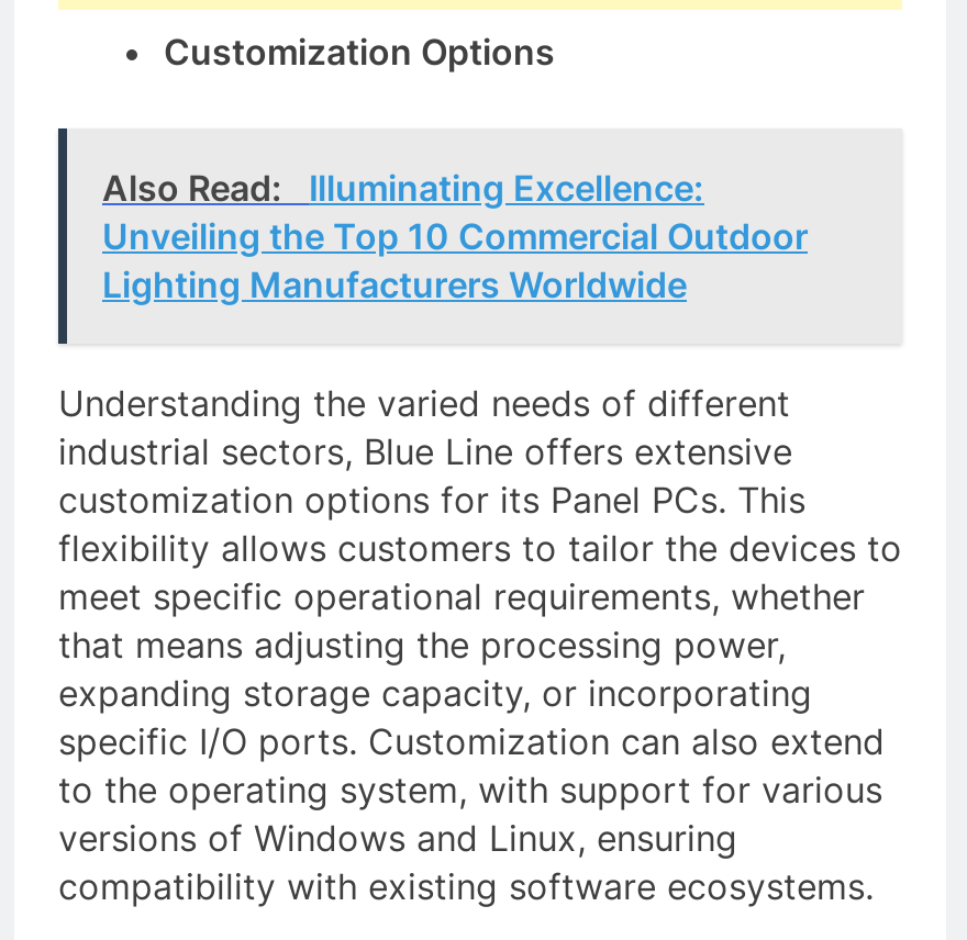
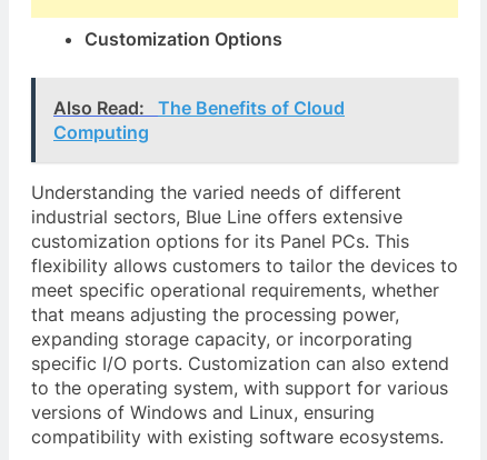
- Also Read: Illuminating Excellence:
- Unveiling the Top 10 Commercial Outdoor
- Lighting Manufacturers Worldwide
+ Also Read: The Benefits of Cloud
+ Computing
